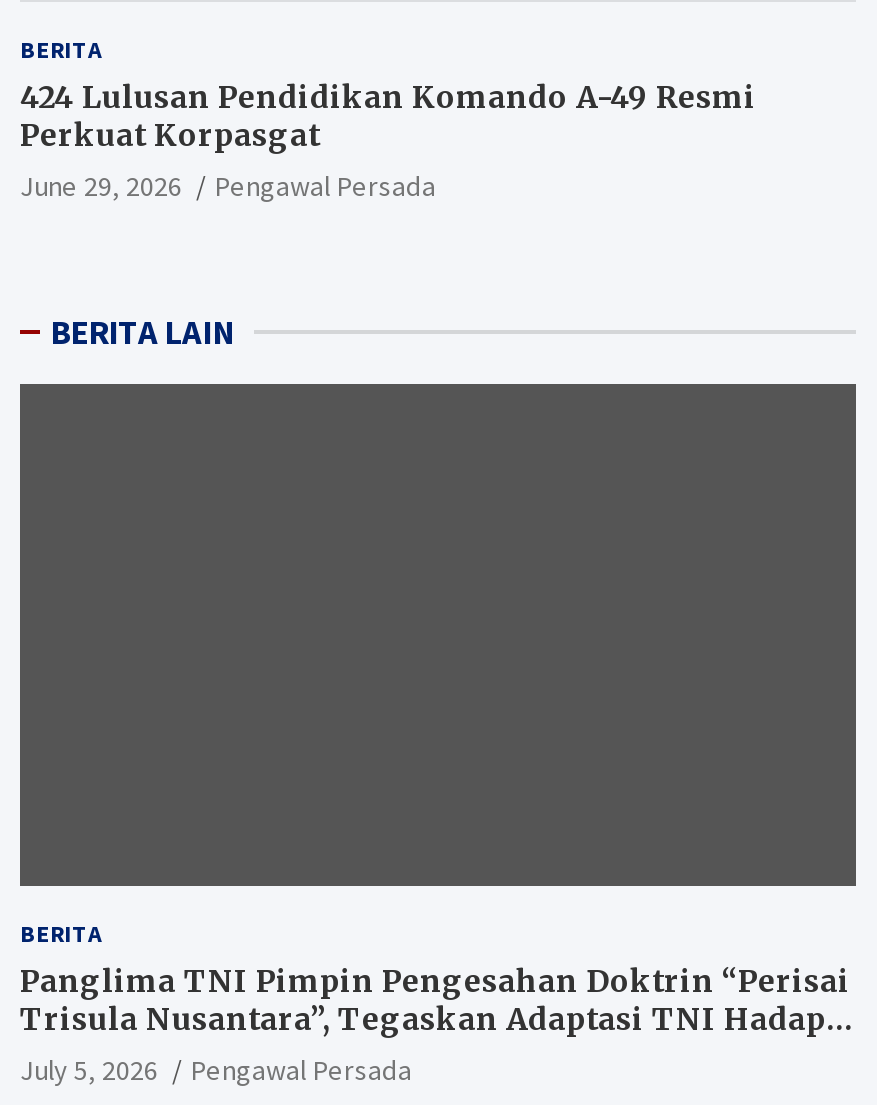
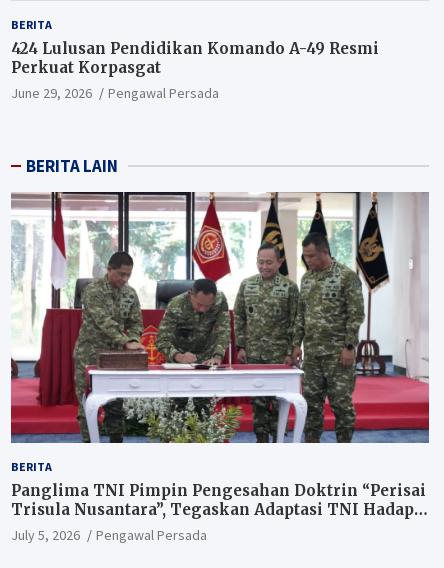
+ [image]
